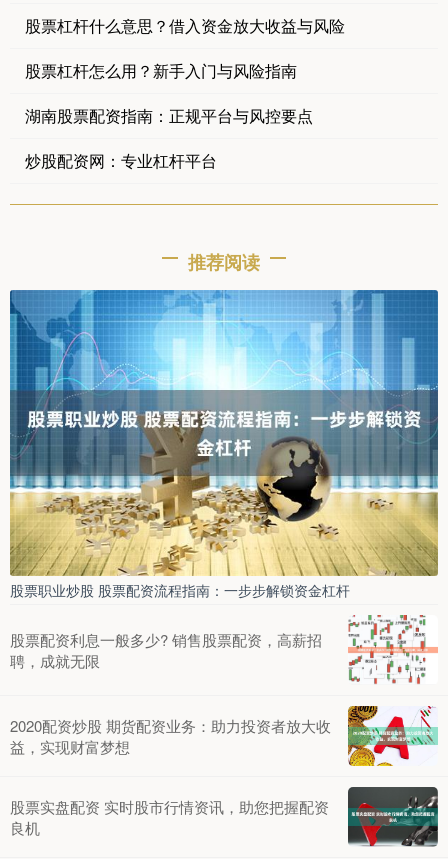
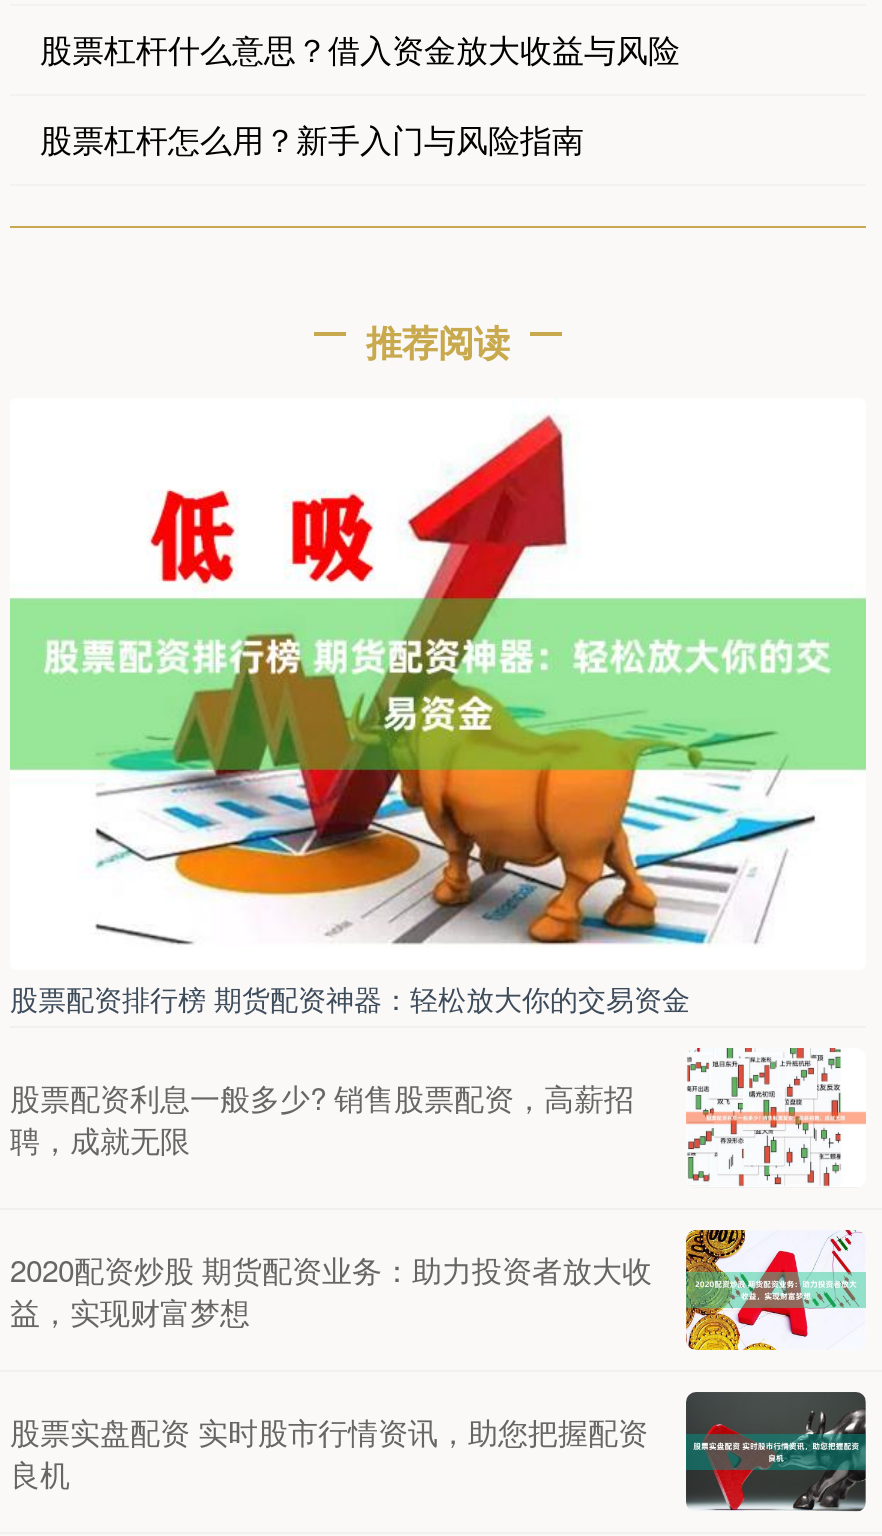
- 湖南股票配资指南：正规平台与风控要点
- 炒股配资网：专业杠杆平台

- [image]
- 股票职业炒股 股票配资流程指南：一步步解锁资金杠杆
+ [image]
+ 股票配资排行榜 期货配资神器：轻松放大你的交易资金
